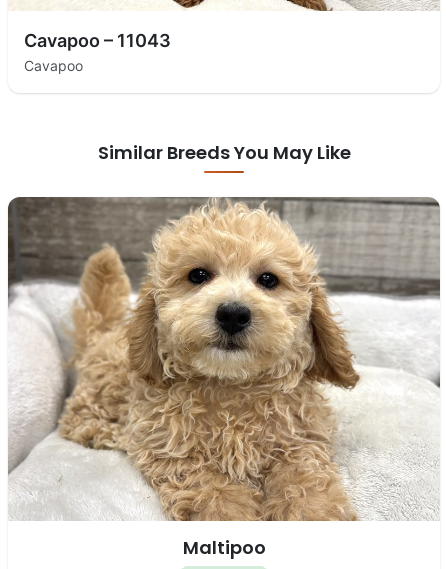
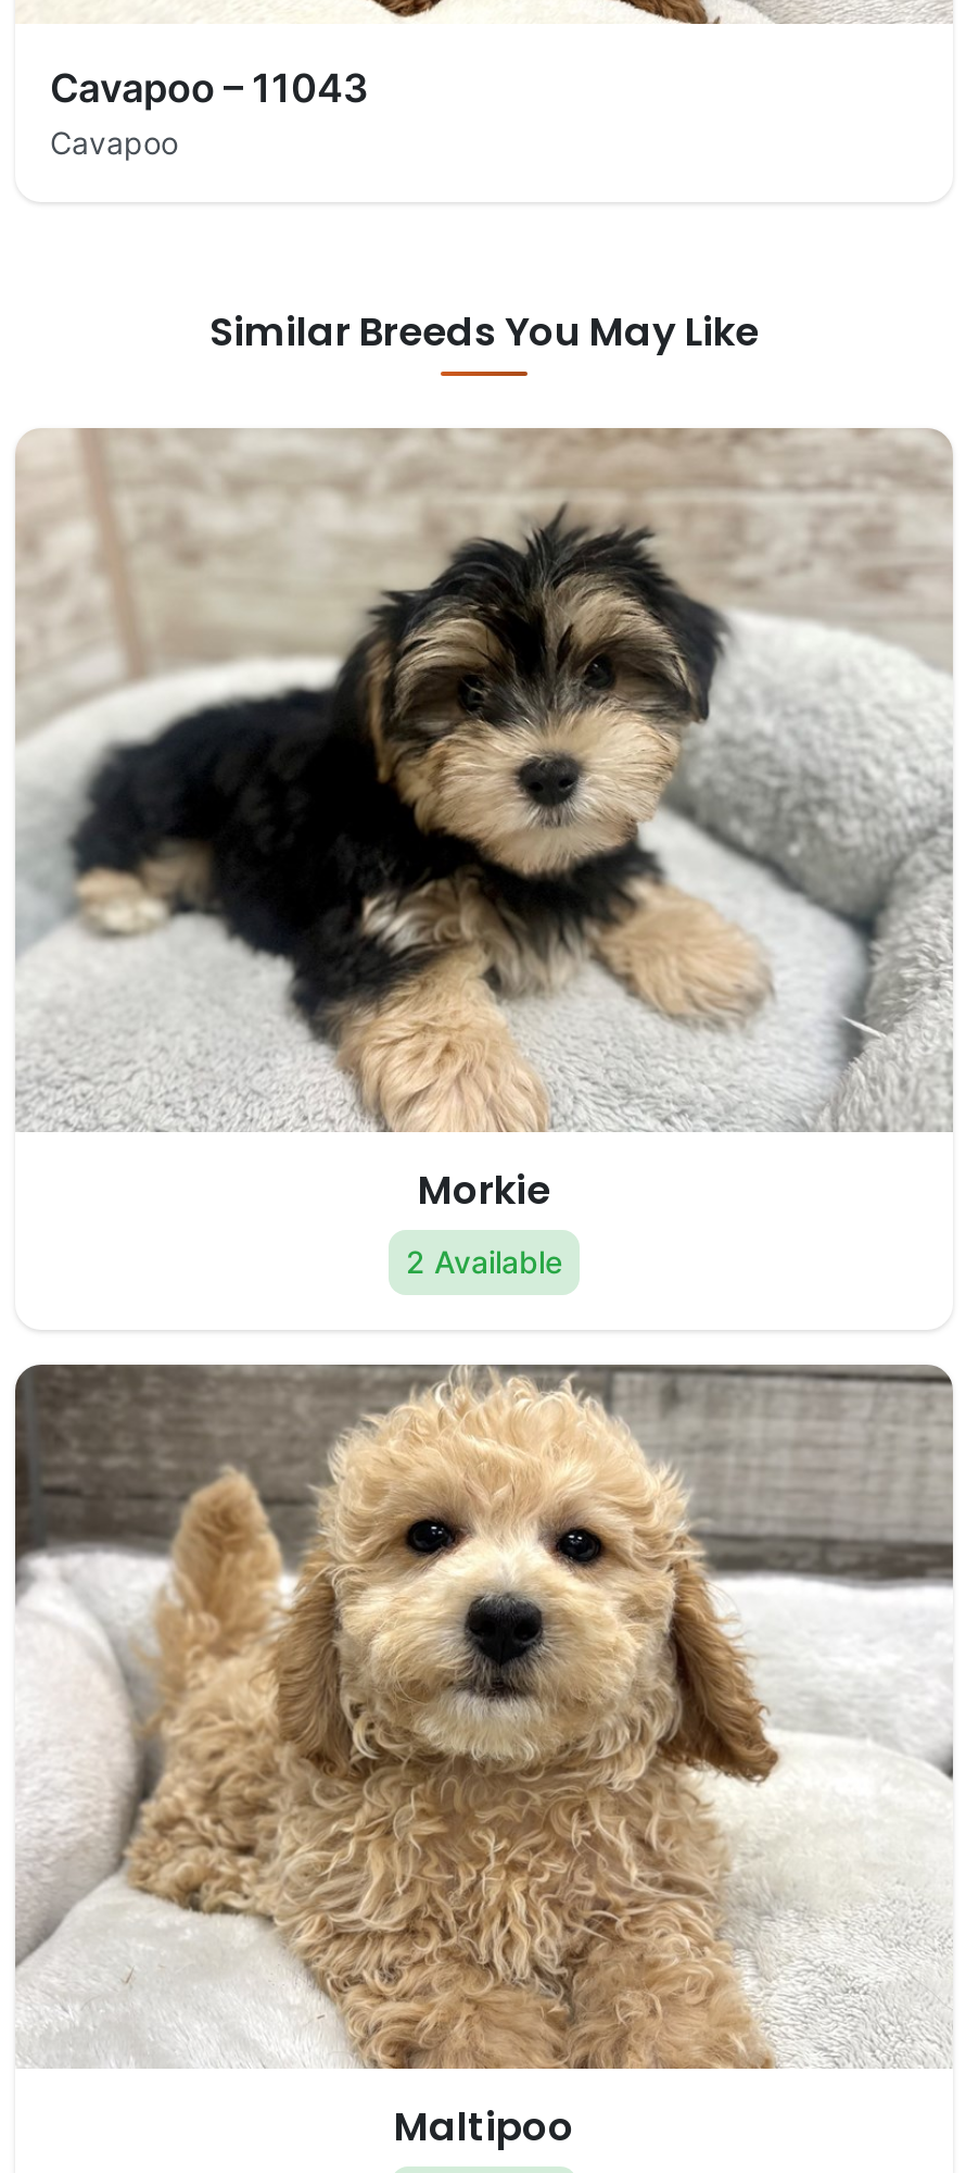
+ [image]
+ Morkie
+ 2 Available
